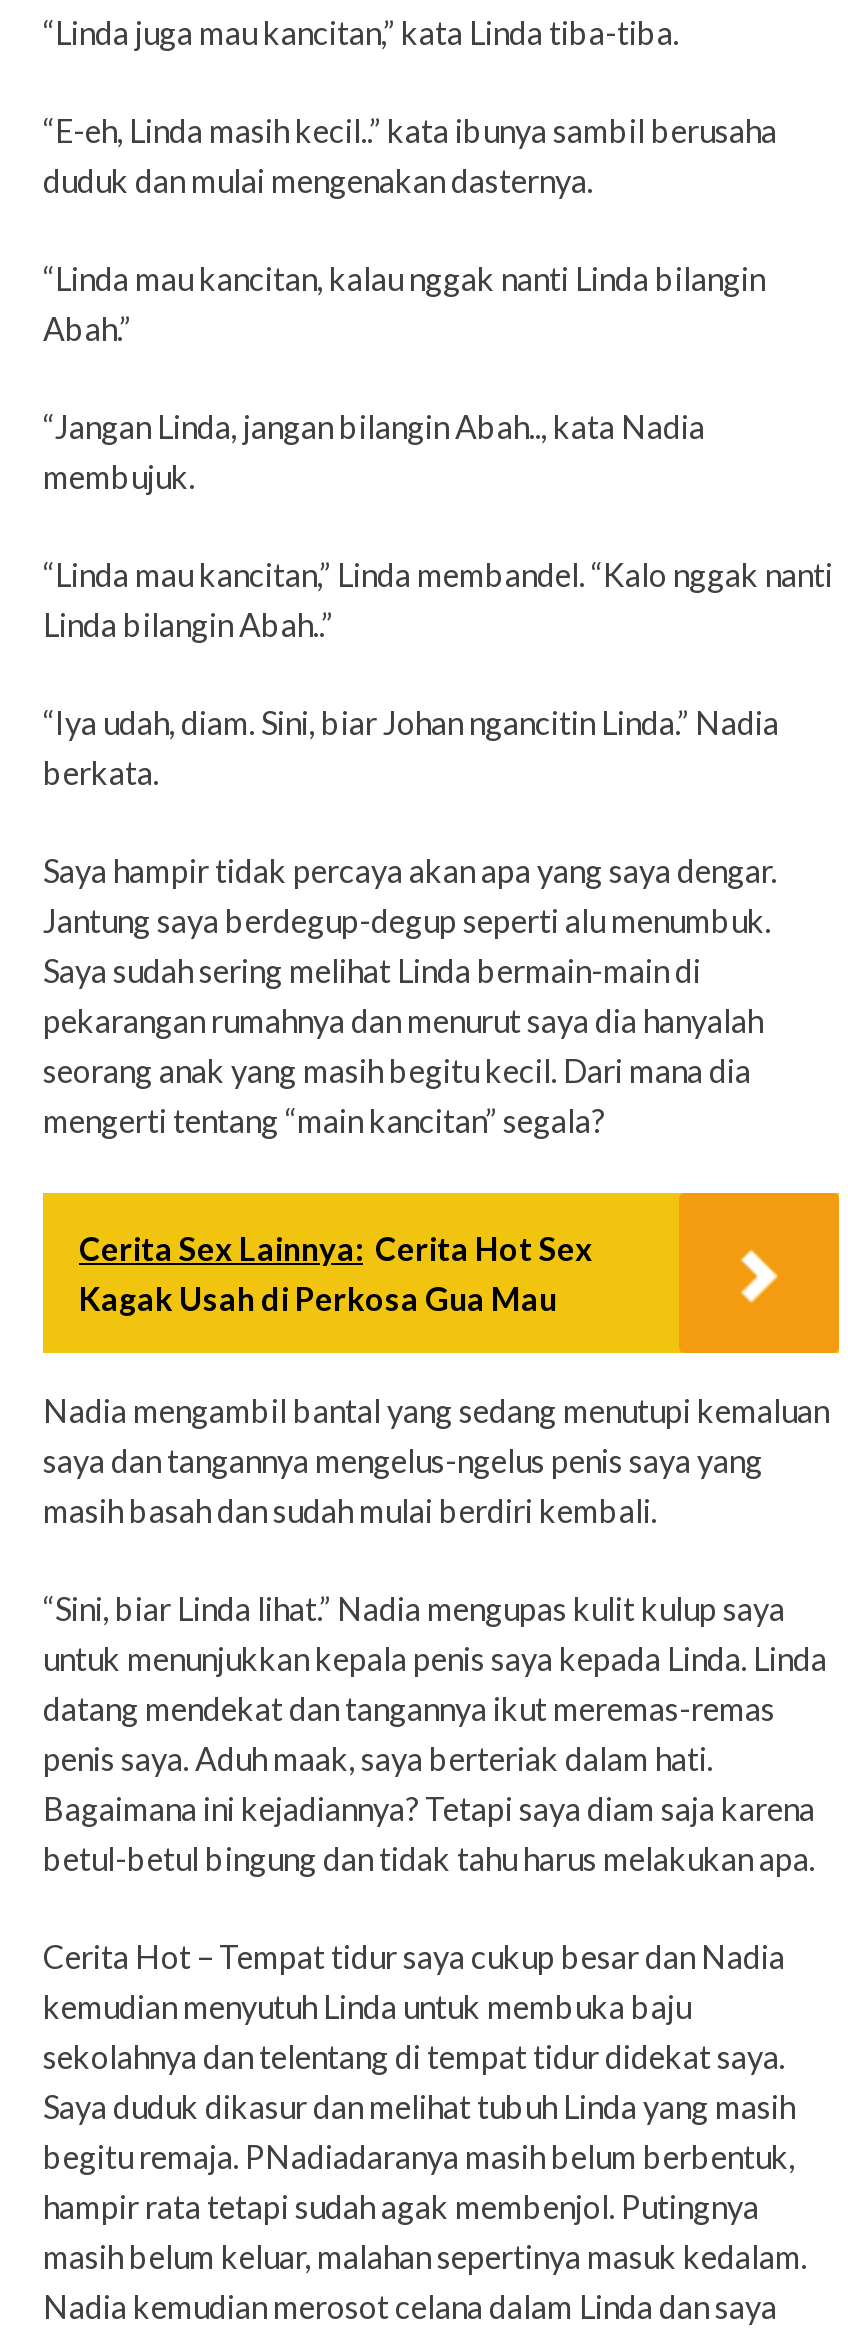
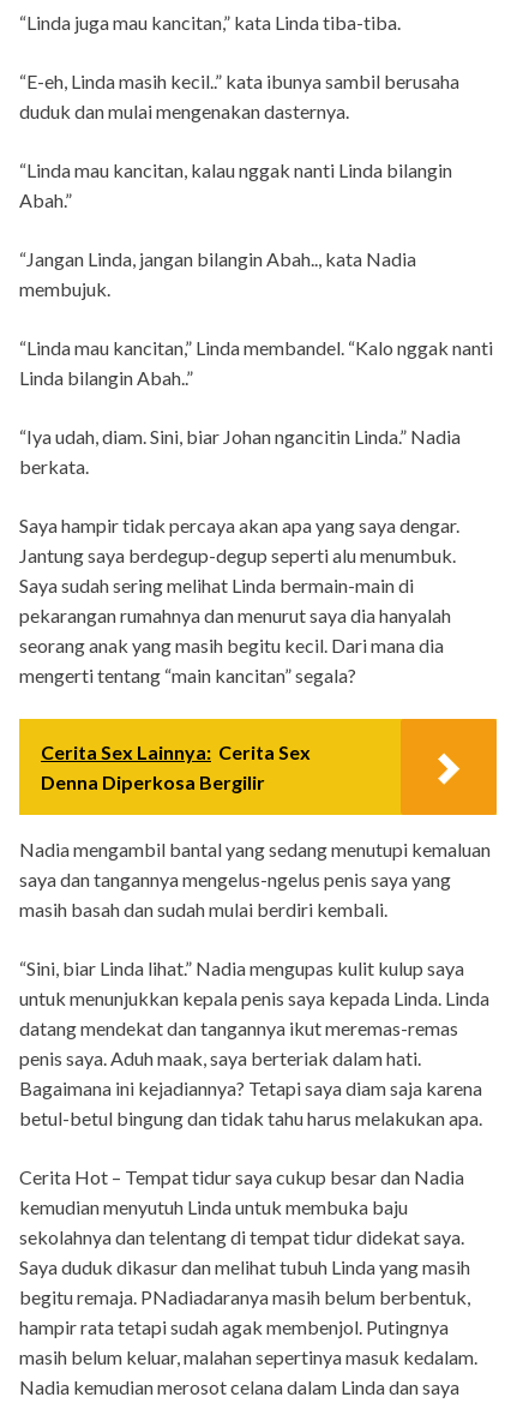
- Cerita Sex Lainnya: Cerita Hot Sex
- Kagak Usah di Perkosa Gua Mau
+ Cerita Sex Lainnya: Cerita Sex
+ Denna Diperkosa Bergilir
